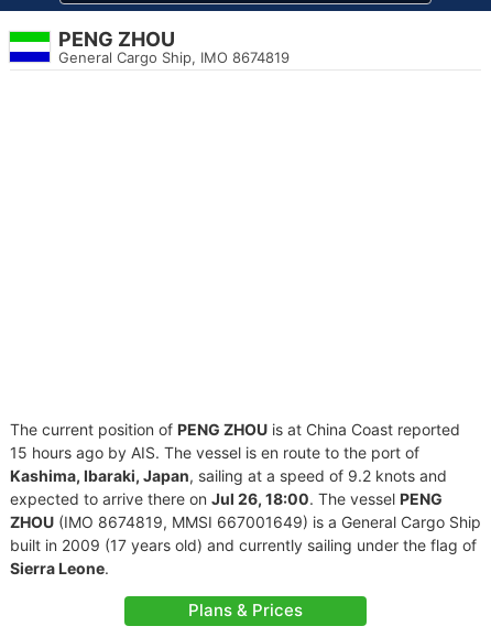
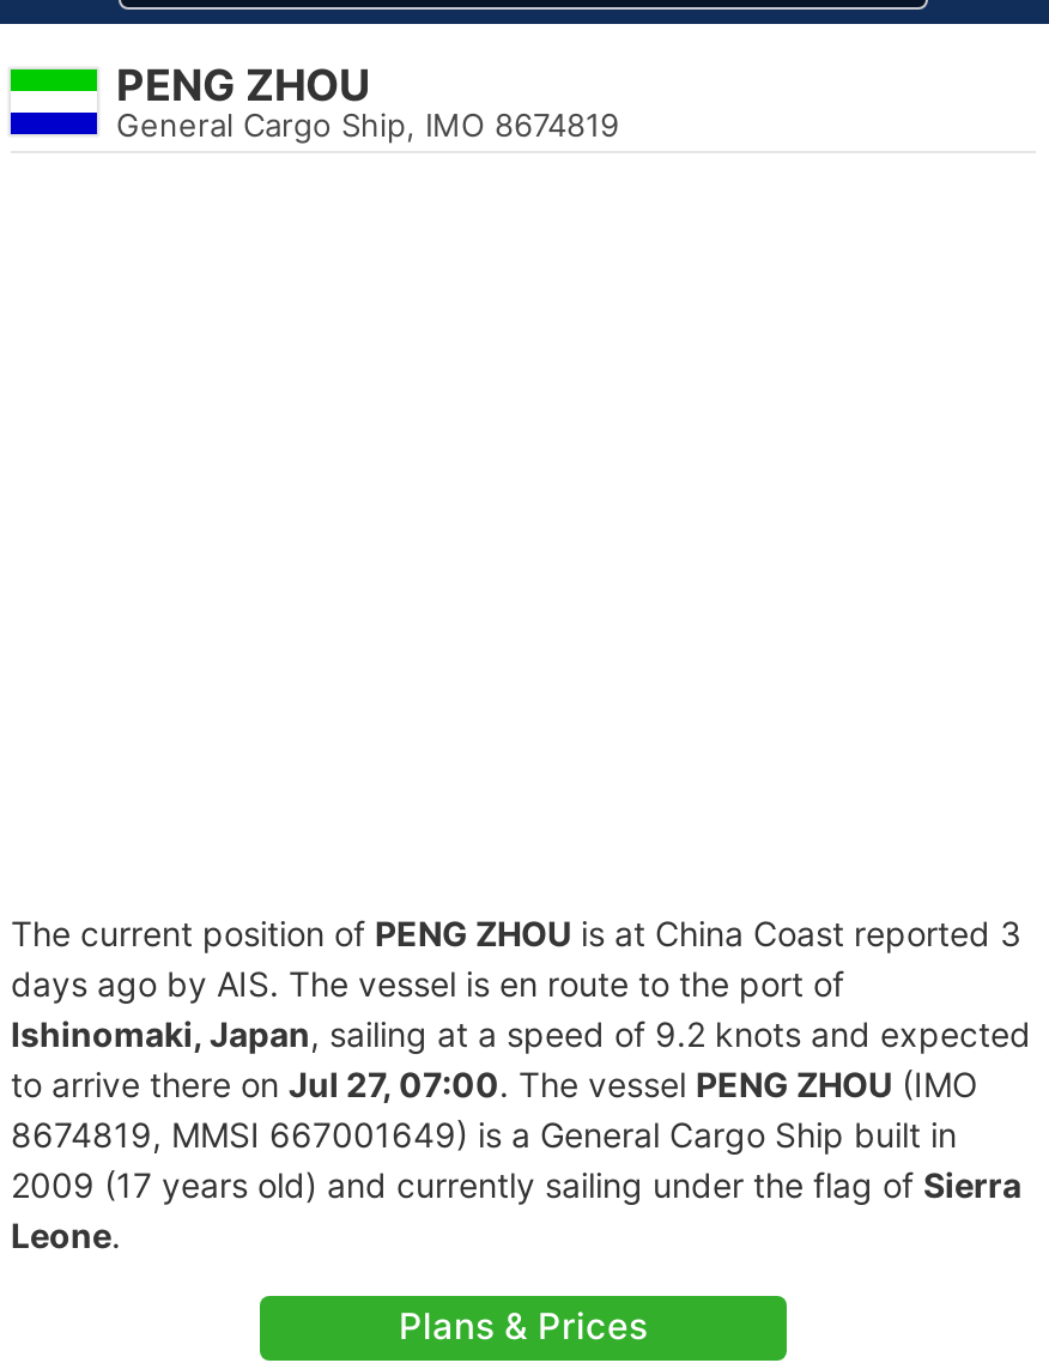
- The current position of PENG ZHOU is at China Coast reported
- 15 hours ago by AIS. The vessel is en route to the port of
- Kashima, Ibaraki, Japan, sailing at a speed of 9.2 knots and
- expected to arrive there on Jul 26, 18:00. The vessel PENG
- ZHOU (IMO 8674819, MMSI 667001649) is a General Cargo Ship
- built in 2009 (17 years old) and currently sailing under the flag of
- Sierra Leone.
+ The current position of PENG ZHOU is at China Coast reported 3
+ days ago by AIS. The vessel is en route to the port of
+ Ishinomaki, Japan, sailing at a speed of 9.2 knots and expected
+ to arrive there on Jul 27, 07:00. The vessel PENG ZHOU (IMO
+ 8674819, MMSI 667001649) is a General Cargo Ship built in
+ 2009 (17 years old) and currently sailing under the flag of Sierra
+ Leone.
